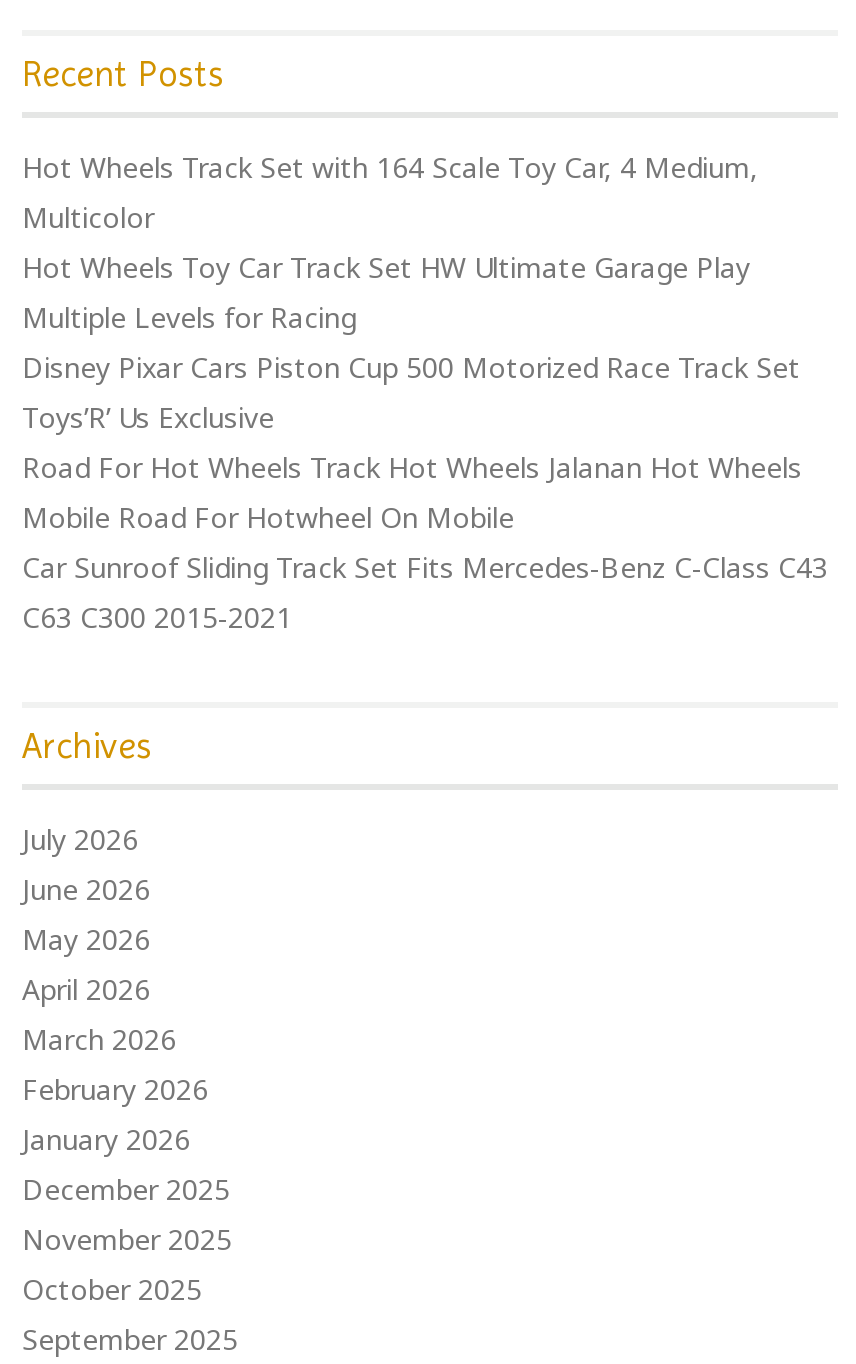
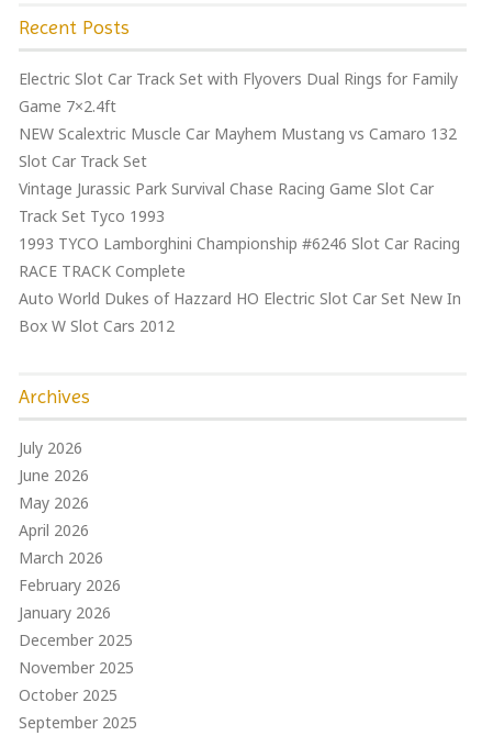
- Hot Wheels Track Set with 164 Scale Toy Car, 4 Medium,
- Multicolor
- Hot Wheels Toy Car Track Set HW Ultimate Garage Play
- Multiple Levels for Racing
- Disney Pixar Cars Piston Cup 500 Motorized Race Track Set
- Toys’R’ Us Exclusive
- Road For Hot Wheels Track Hot Wheels Jalanan Hot Wheels
- Mobile Road For Hotwheel On Mobile
- Car Sunroof Sliding Track Set Fits Mercedes-Benz C-Class C43
- C63 C300 2015-2021
+ Electric Slot Car Track Set with Flyovers Dual Rings for Family
+ Game 7×2.4ft
+ NEW Scalextric Muscle Car Mayhem Mustang vs Camaro 132
+ Slot Car Track Set
+ Vintage Jurassic Park Survival Chase Racing Game Slot Car
+ Track Set Tyco 1993
+ 1993 TYCO Lamborghini Championship #6246 Slot Car Racing
+ RACE TRACK Complete
+ Auto World Dukes of Hazzard HO Electric Slot Car Set New In
+ Box W Slot Cars 2012
